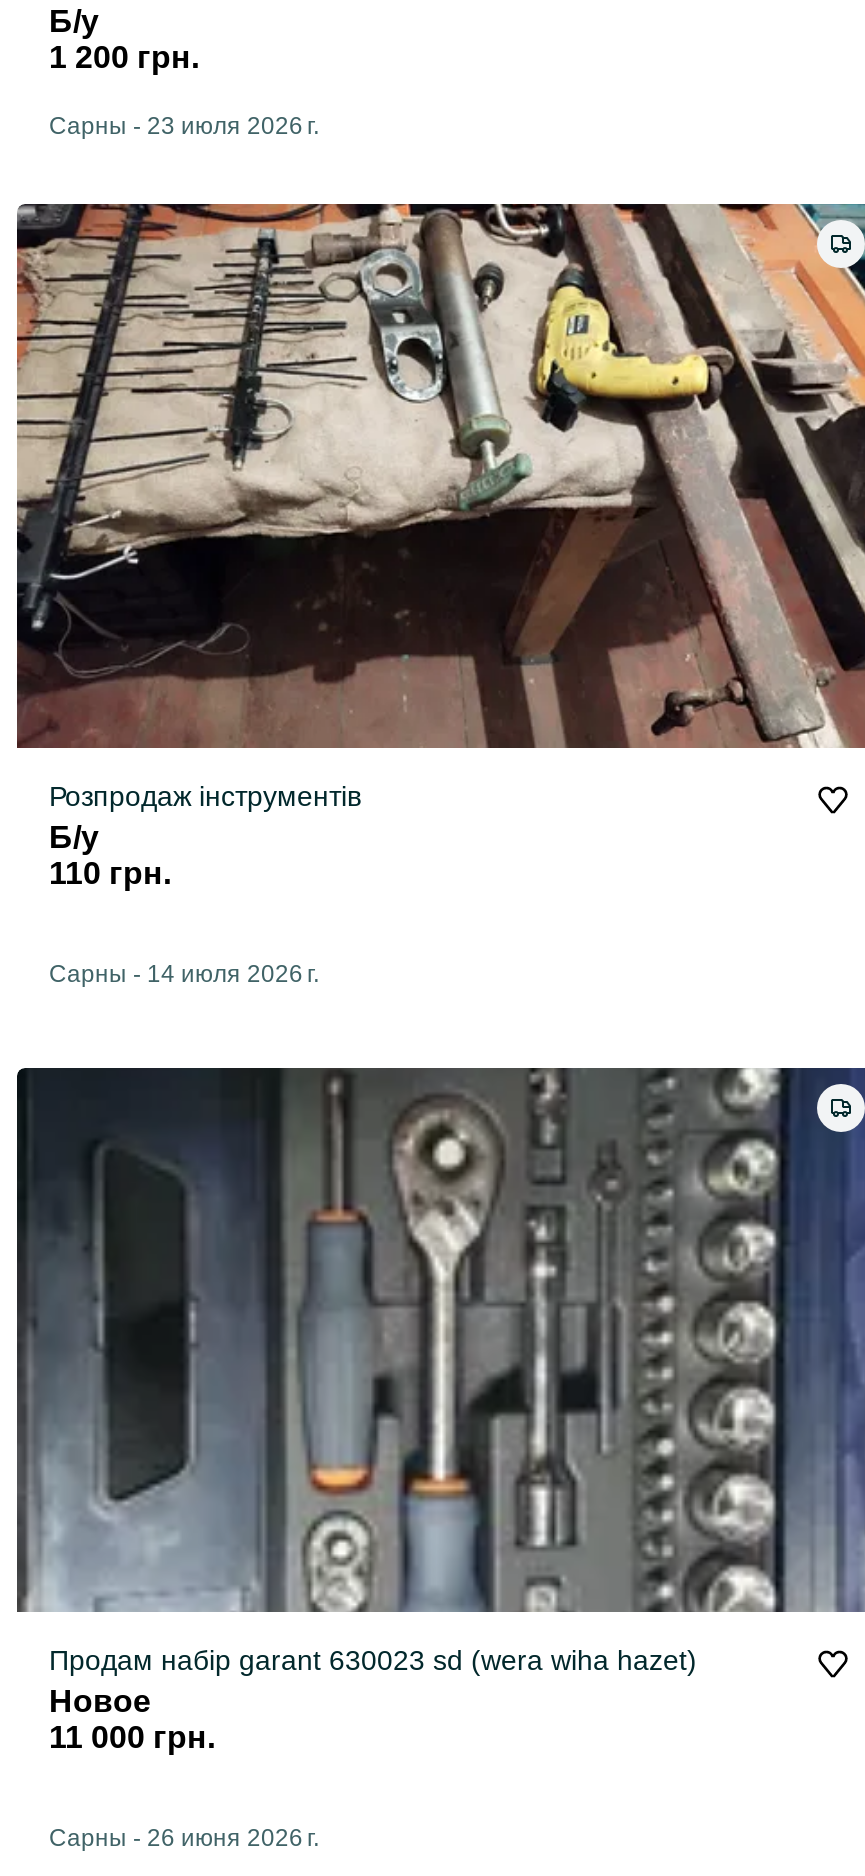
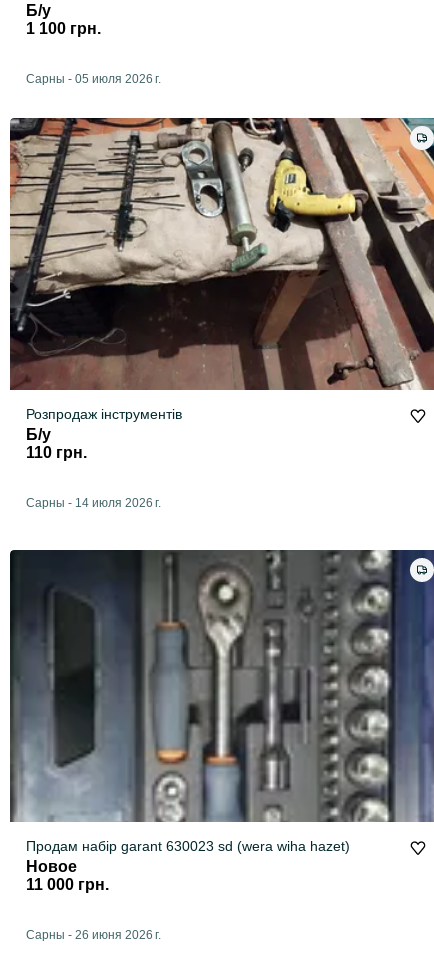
- 1 200 грн.
+ 1 100 грн.

- Сарны - 23 июля 2026 г.
+ Сарны - 05 июля 2026 г.
